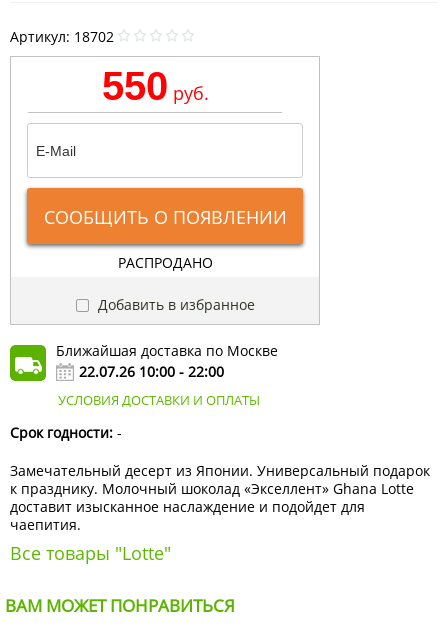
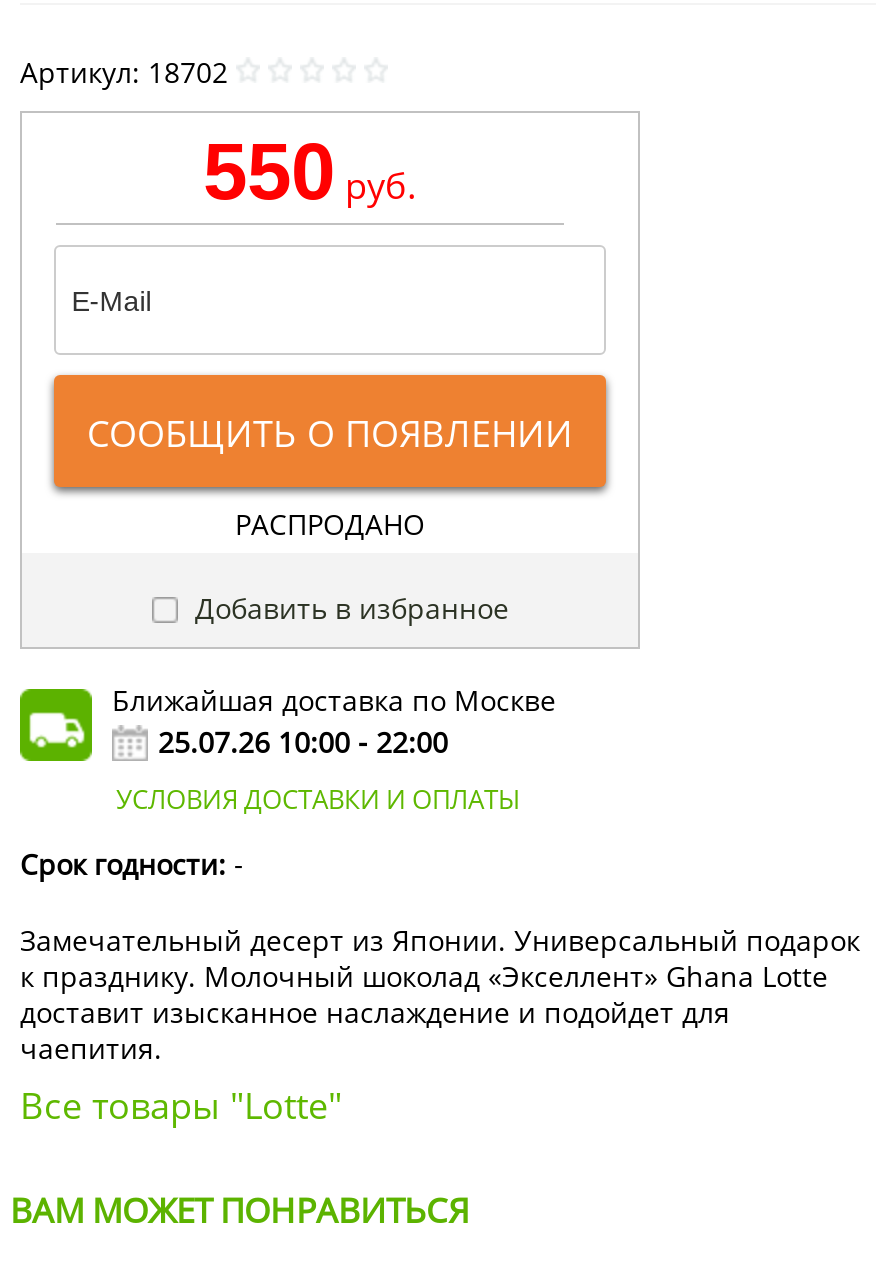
- 22.07.26 10:00 - 22:00
+ 25.07.26 10:00 - 22:00
